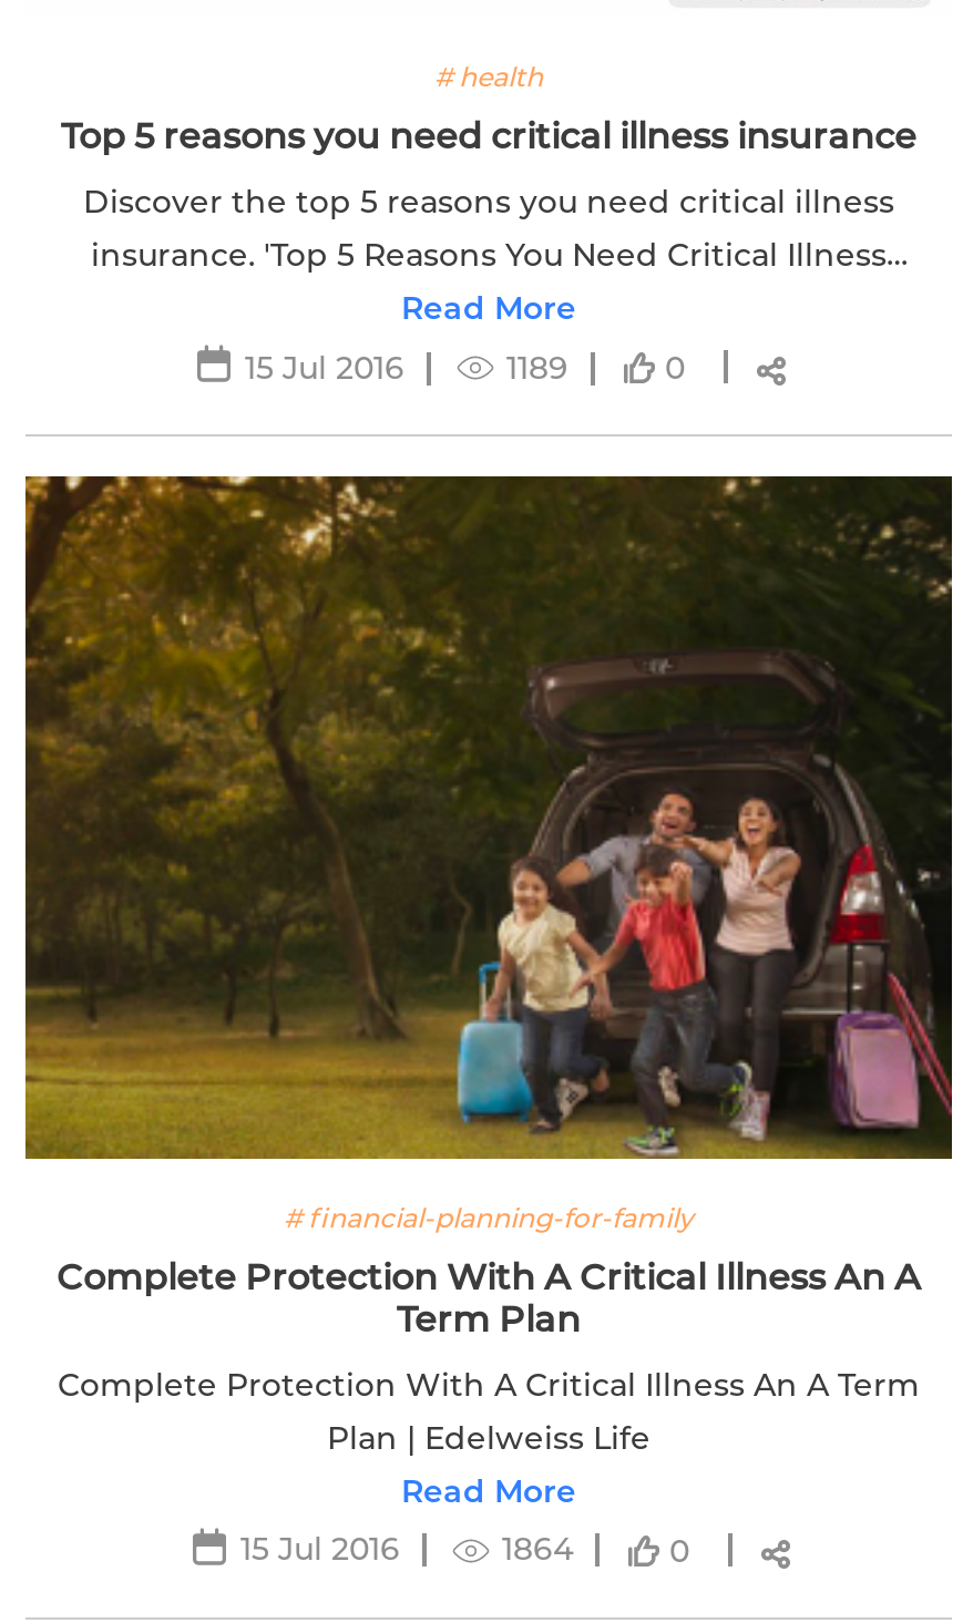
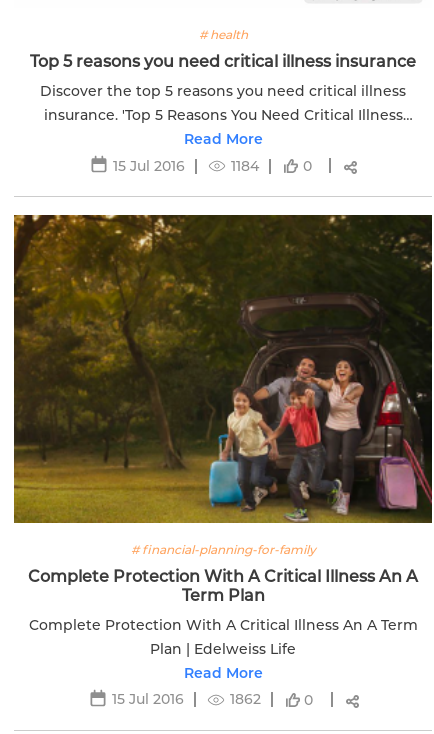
- 1189
+ 1184

- 1864
+ 1862
